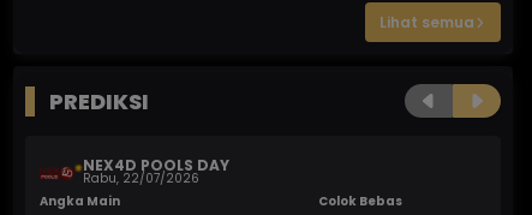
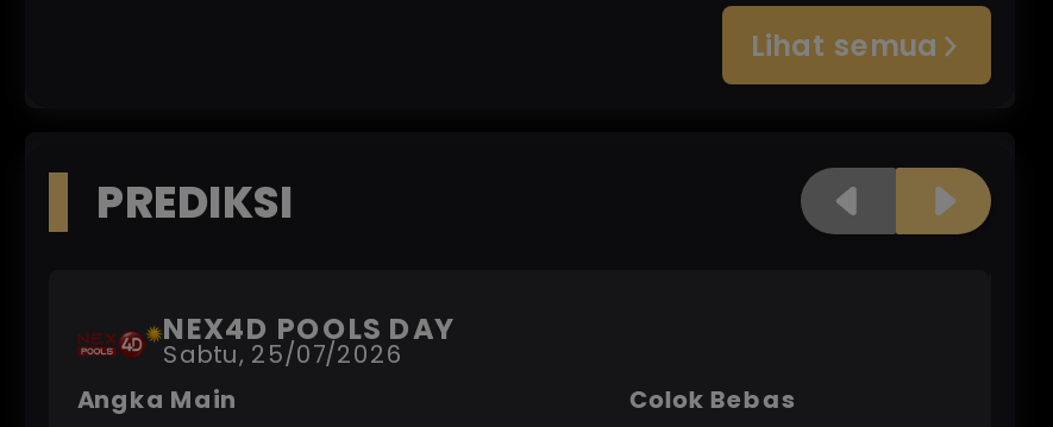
- Rabu, 22/07/2026
+ Sabtu, 25/07/2026
